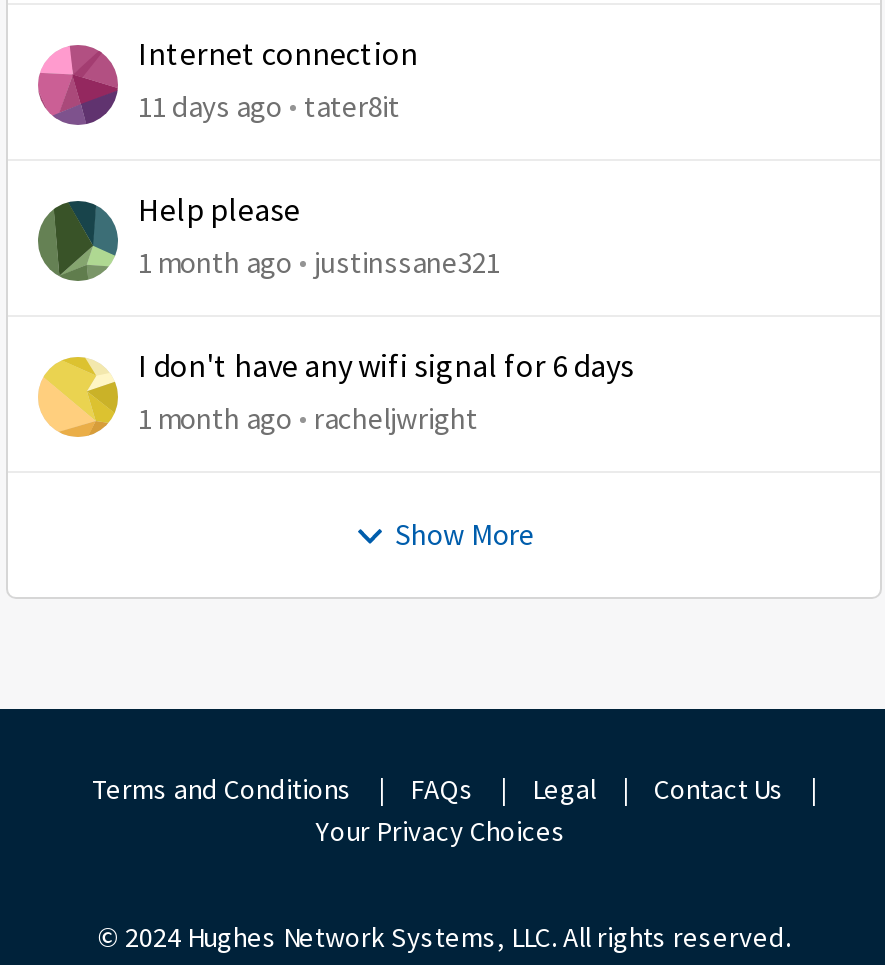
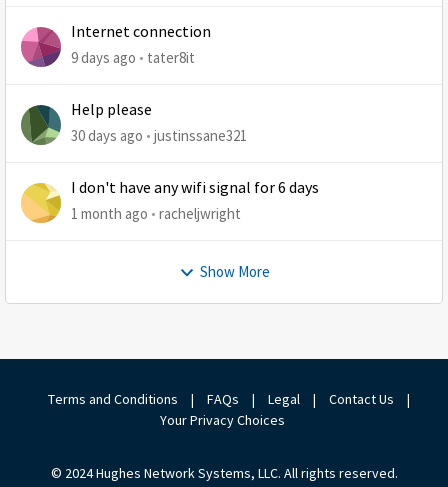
- 11 days ago tater8it
+ 9 days ago tater8it

- 1 month ago justinssane321
+ 30 days ago justinssane321
